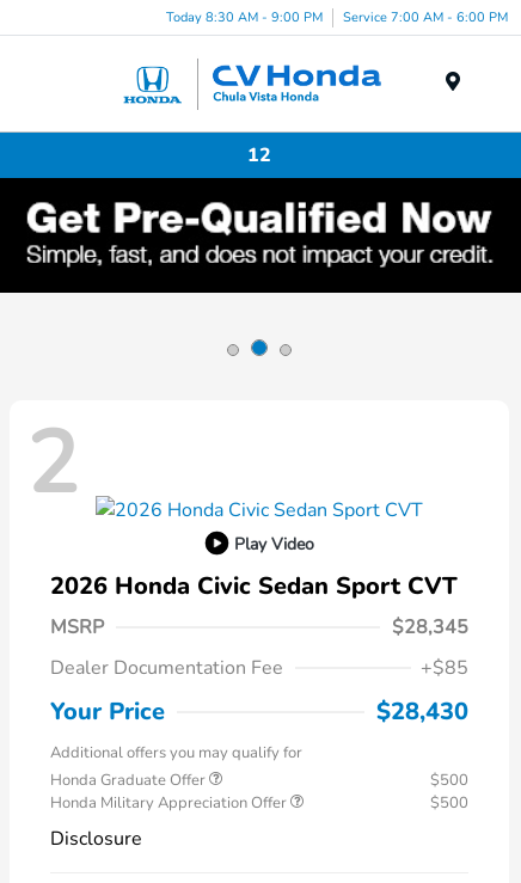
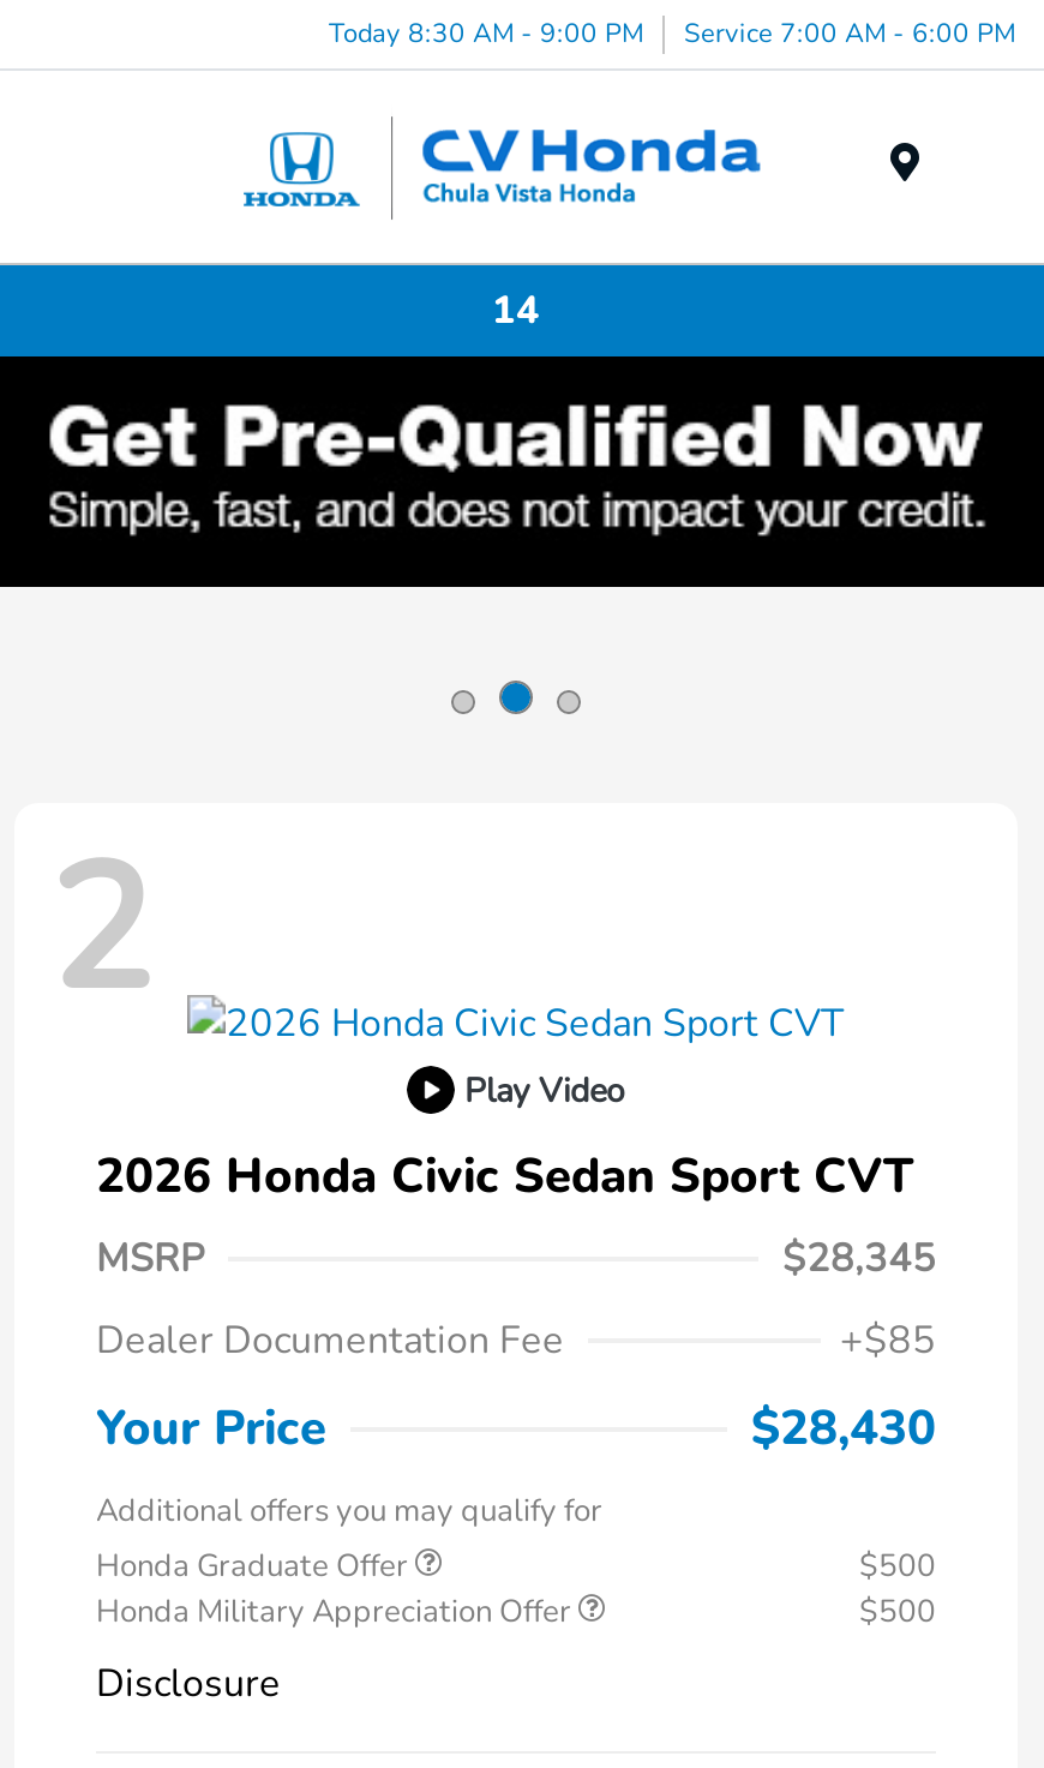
- 12
+ 14
